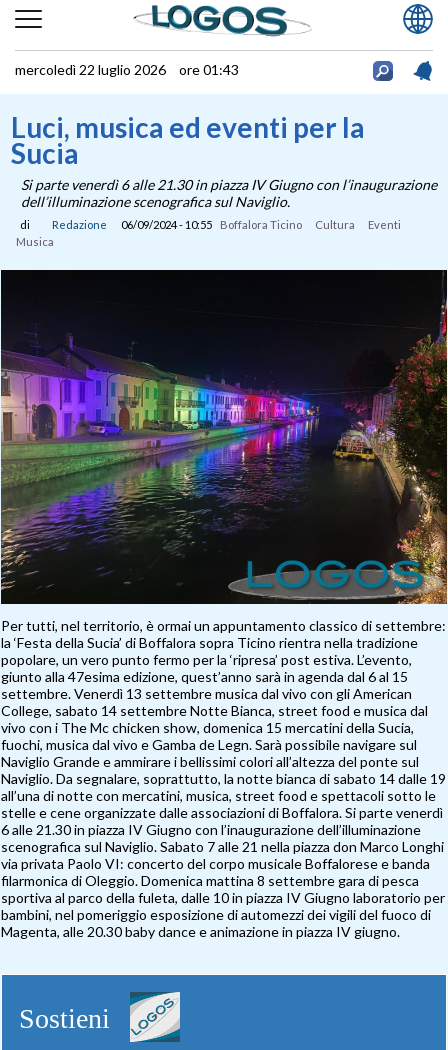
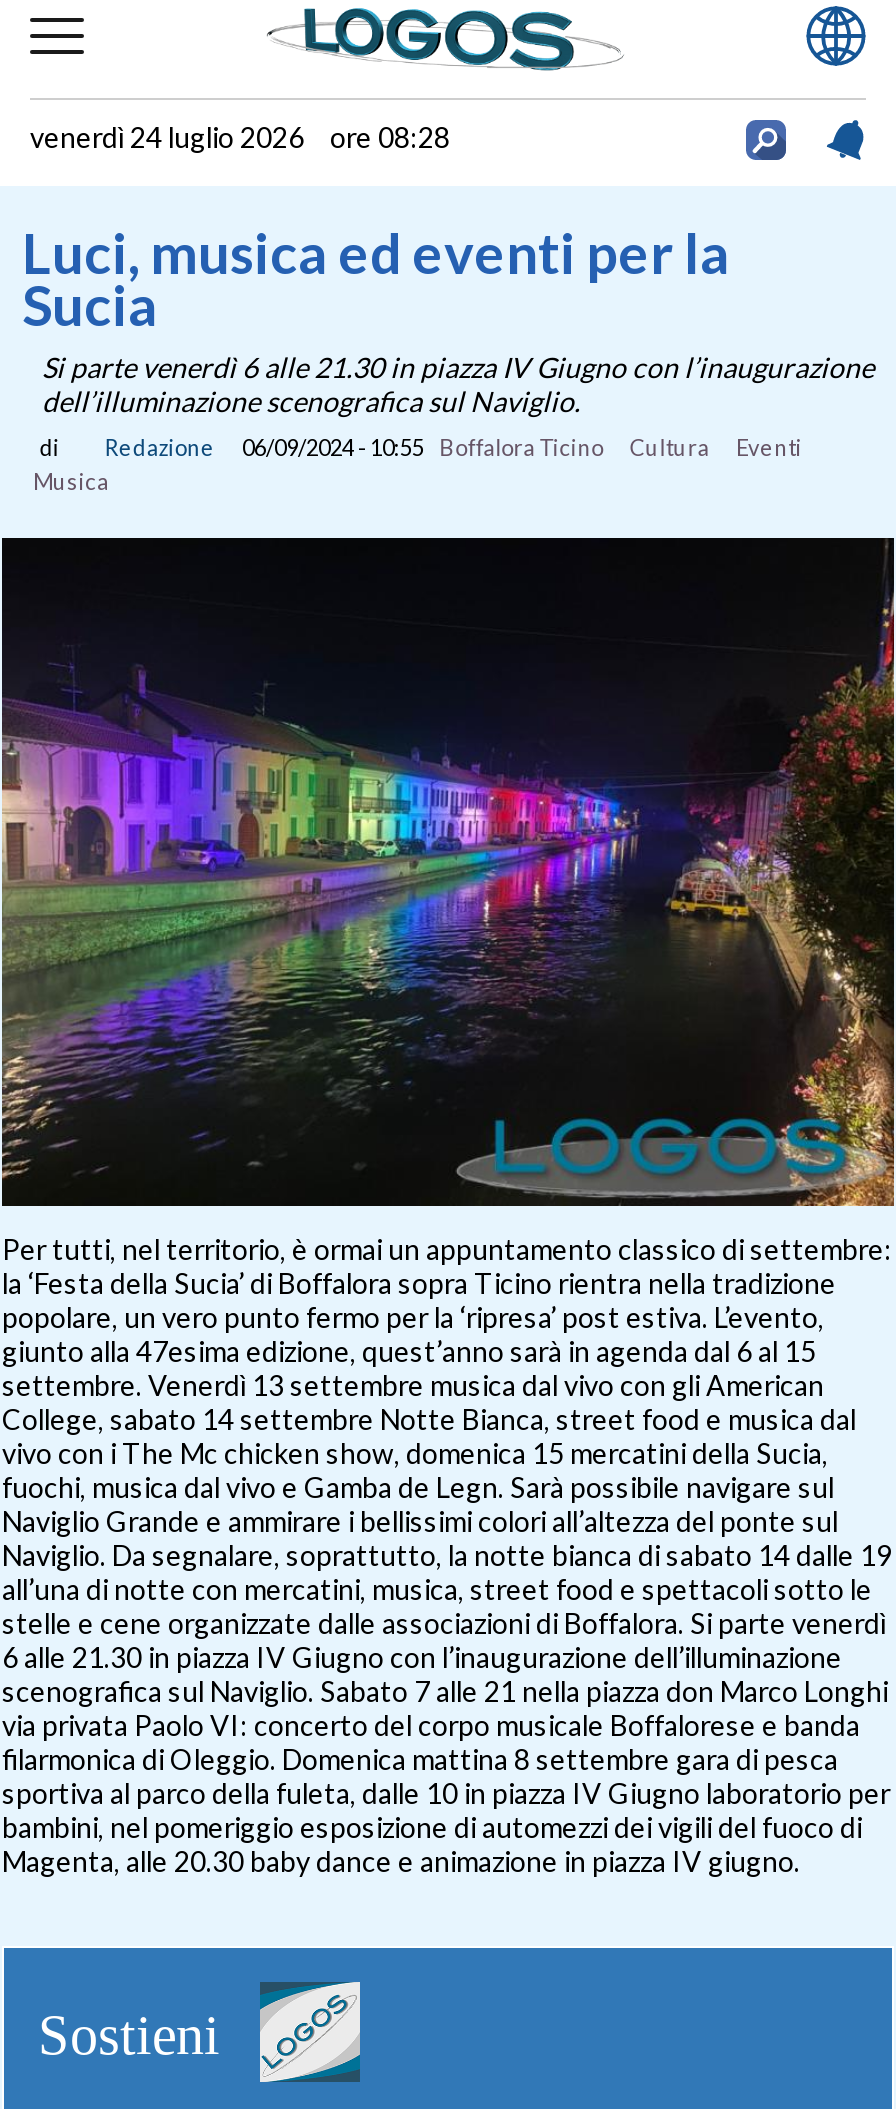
- mercoledì 22 luglio 2026 ore 01:43
+ venerdì 24 luglio 2026 ore 08:28
